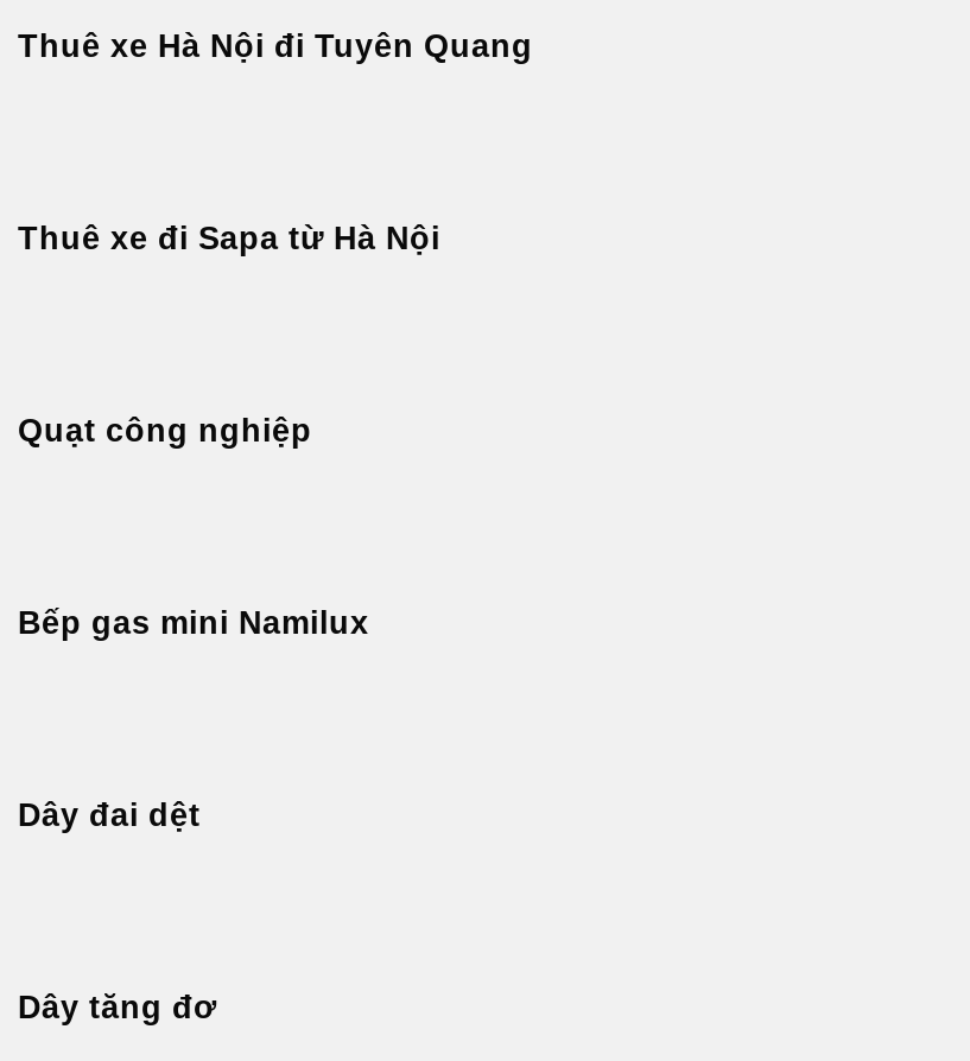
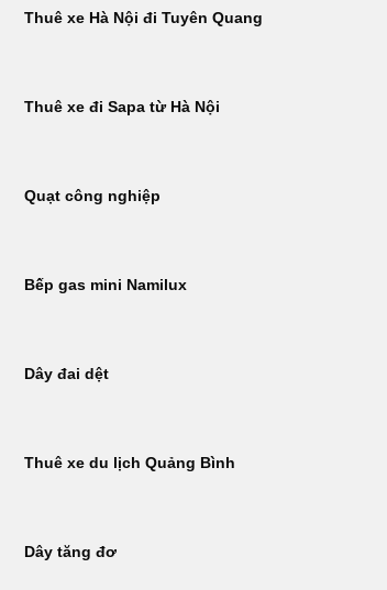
+ Thuê xe du lịch Quảng Bình
